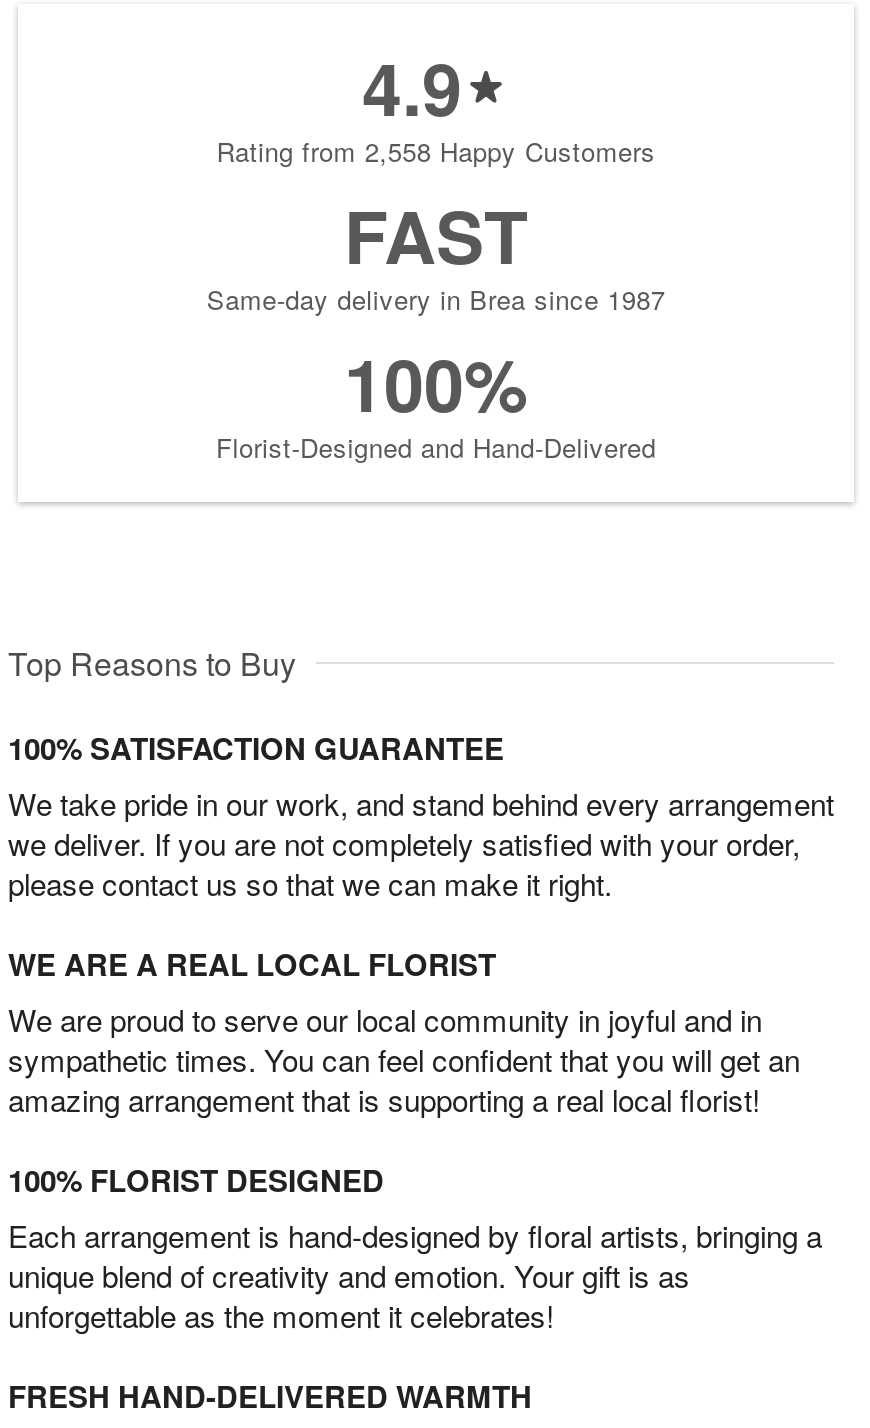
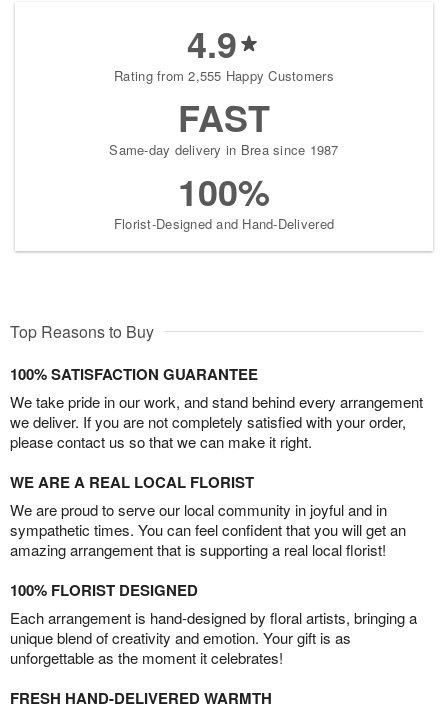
- Rating from 2,558 Happy Customers
+ Rating from 2,555 Happy Customers
